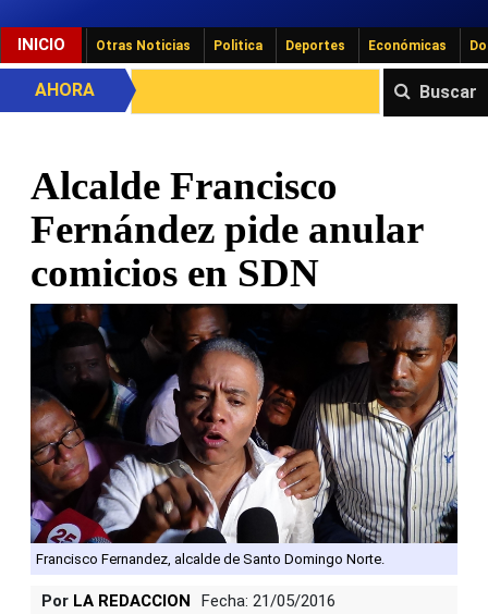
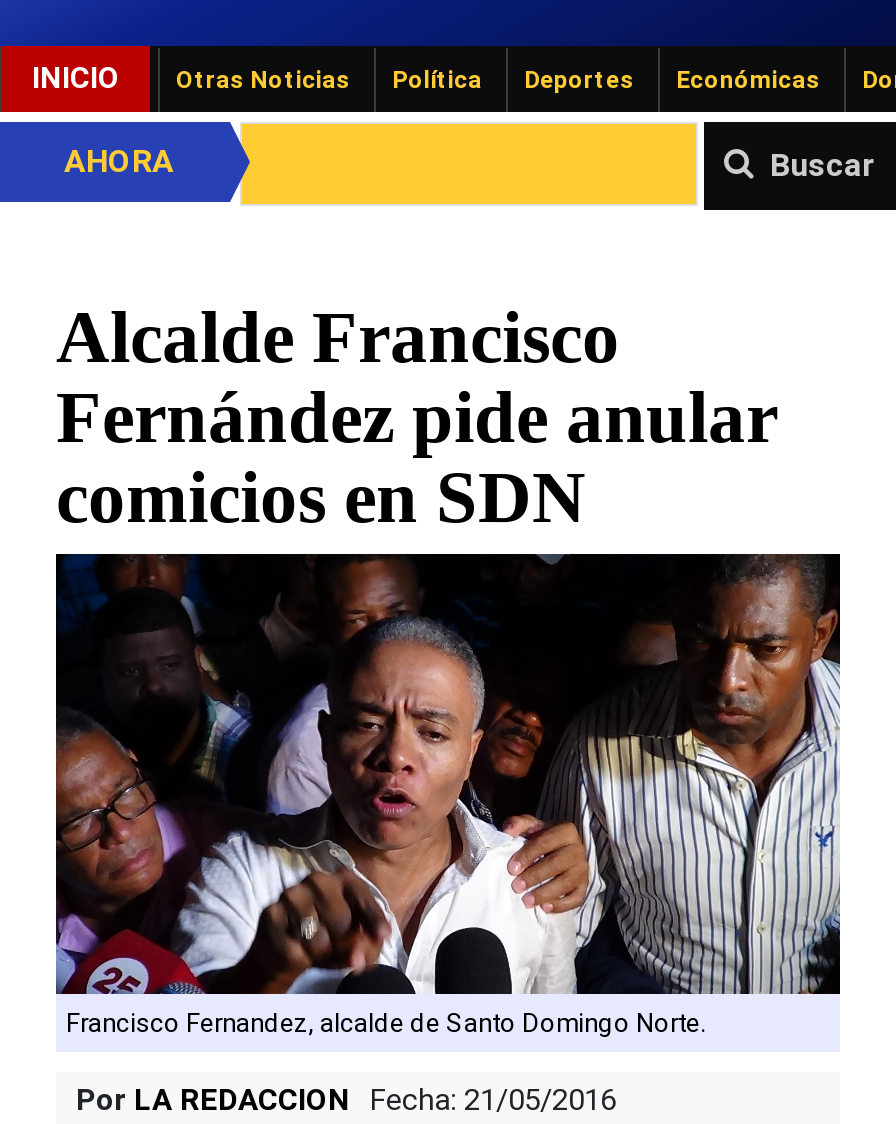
- Politica
+ Política
